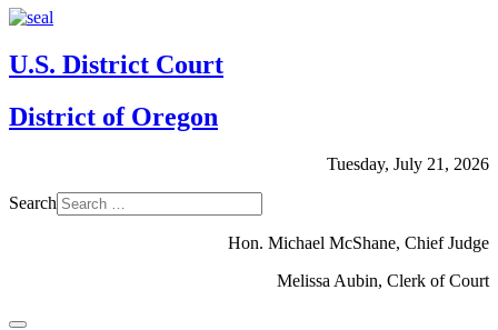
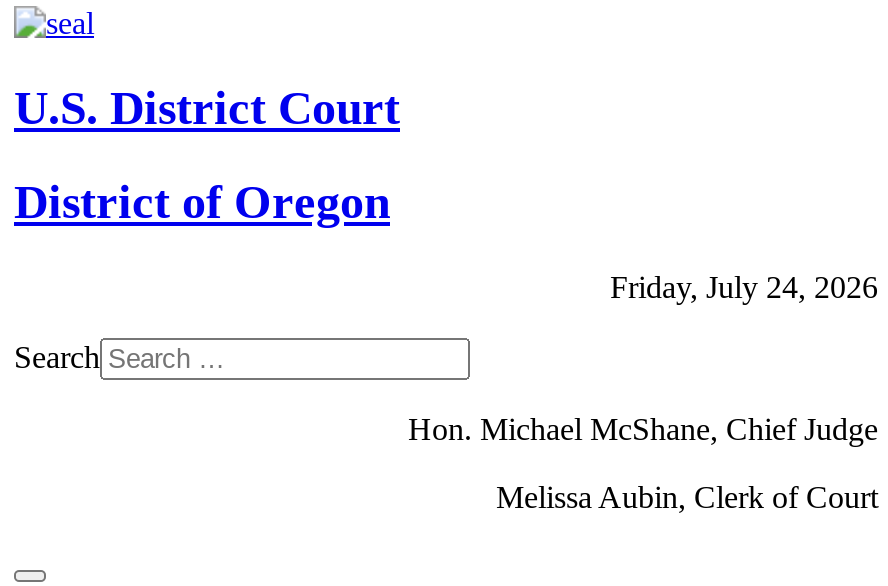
- Tuesday, July 21, 2026
+ Friday, July 24, 2026
